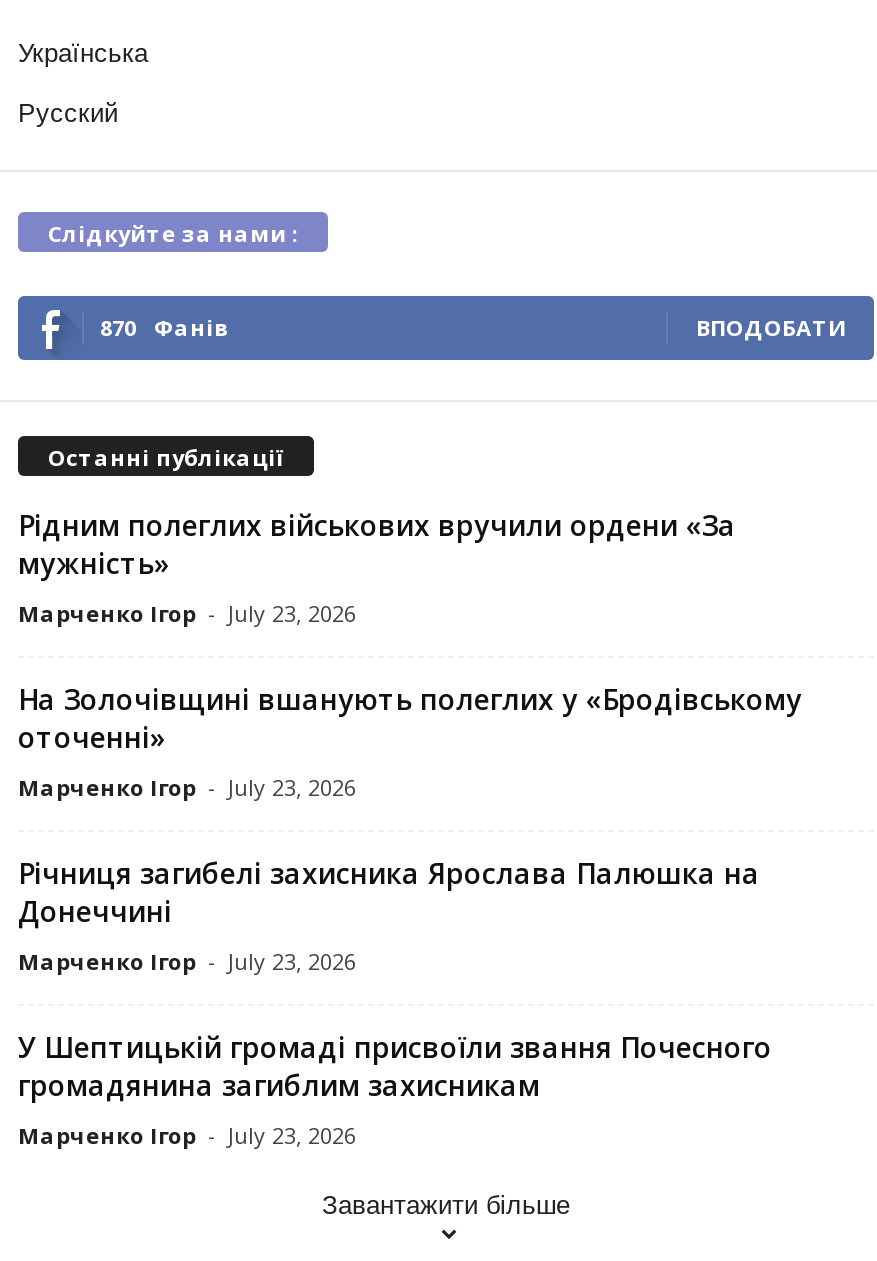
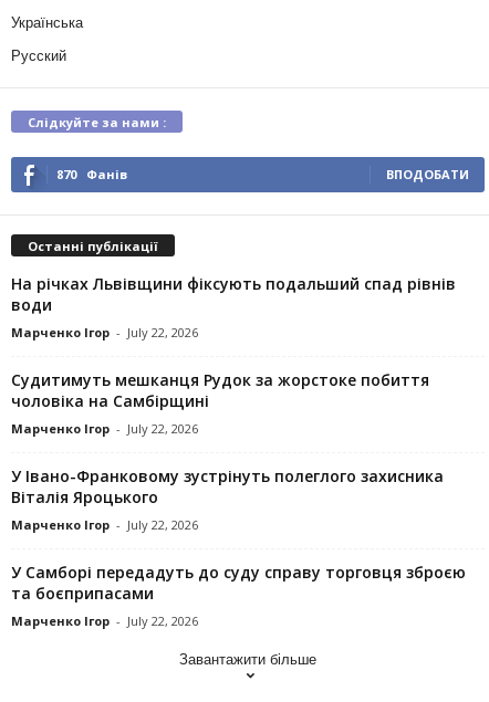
- Рідним полеглих військових вручили ордени «За
- мужність»
- Марченко Ігор - July 23, 2026
+ На річках Львівщини фіксують подальший спад рівнів
+ води
+ Марченко Ігор - July 22, 2026

- На Золочівщині вшанують полеглих у «Бродівському
- оточенні»
- Марченко Ігор - July 23, 2026
+ Судитимуть мешканця Рудок за жорстоке побиття
+ чоловіка на Самбірщині
+ Марченко Ігор - July 22, 2026

- Річниця загибелі захисника Ярослава Палюшка на
- Донеччині
- Марченко Ігор - July 23, 2026
+ У Івано-Франковому зустрінуть полеглого захисника
+ Віталія Яроцького
+ Марченко Ігор - July 22, 2026

- У Шептицькій громаді присвоїли звання Почесного
- громадянина загиблим захисникам
- Марченко Ігор - July 23, 2026
+ У Самборі передадуть до суду справу торговця зброєю
+ та боєприпасами
+ Марченко Ігор - July 22, 2026
